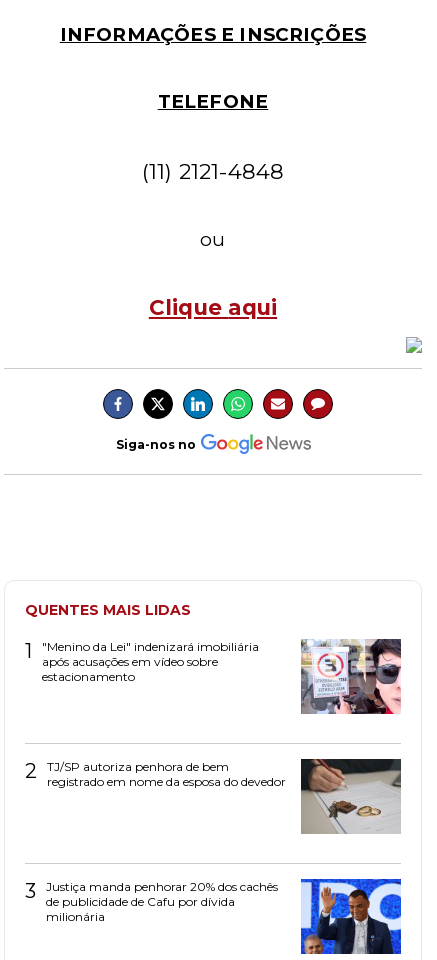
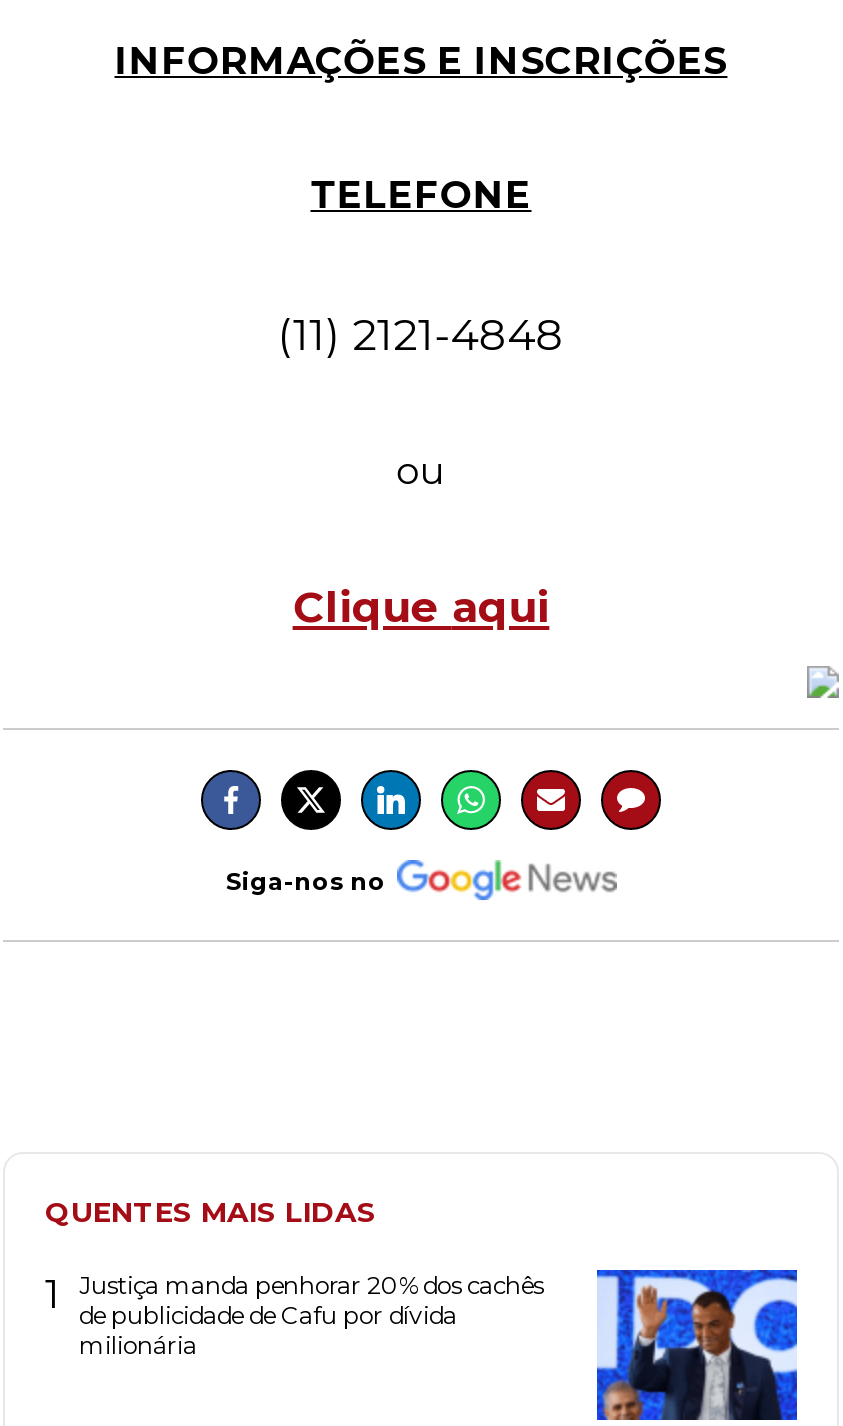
- "Menino da Lei" indenizará imobiliária
- após acusações em vídeo sobre
- estacionamento

- [image]

- [image]
- 2
- TJ/SP autoriza penhora de bem
- registrado em nome da esposa do devedor

- 3
